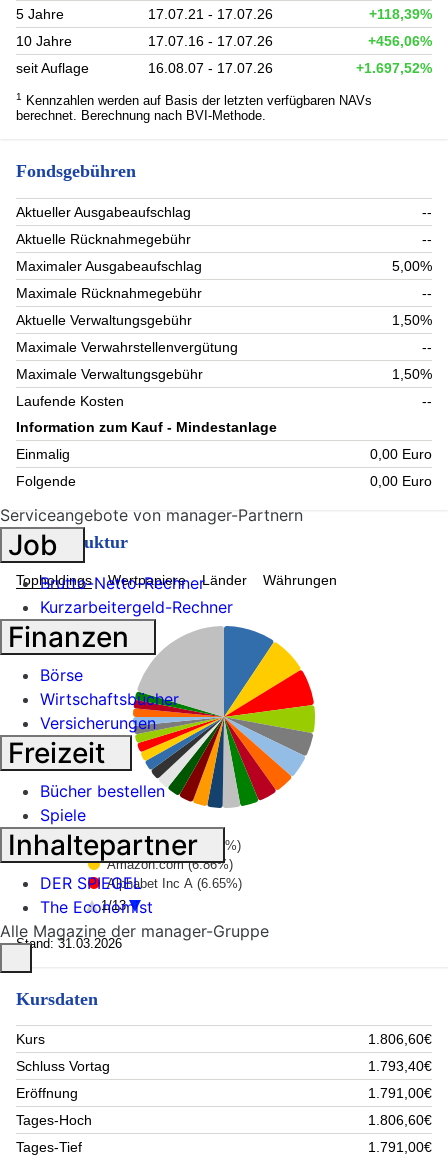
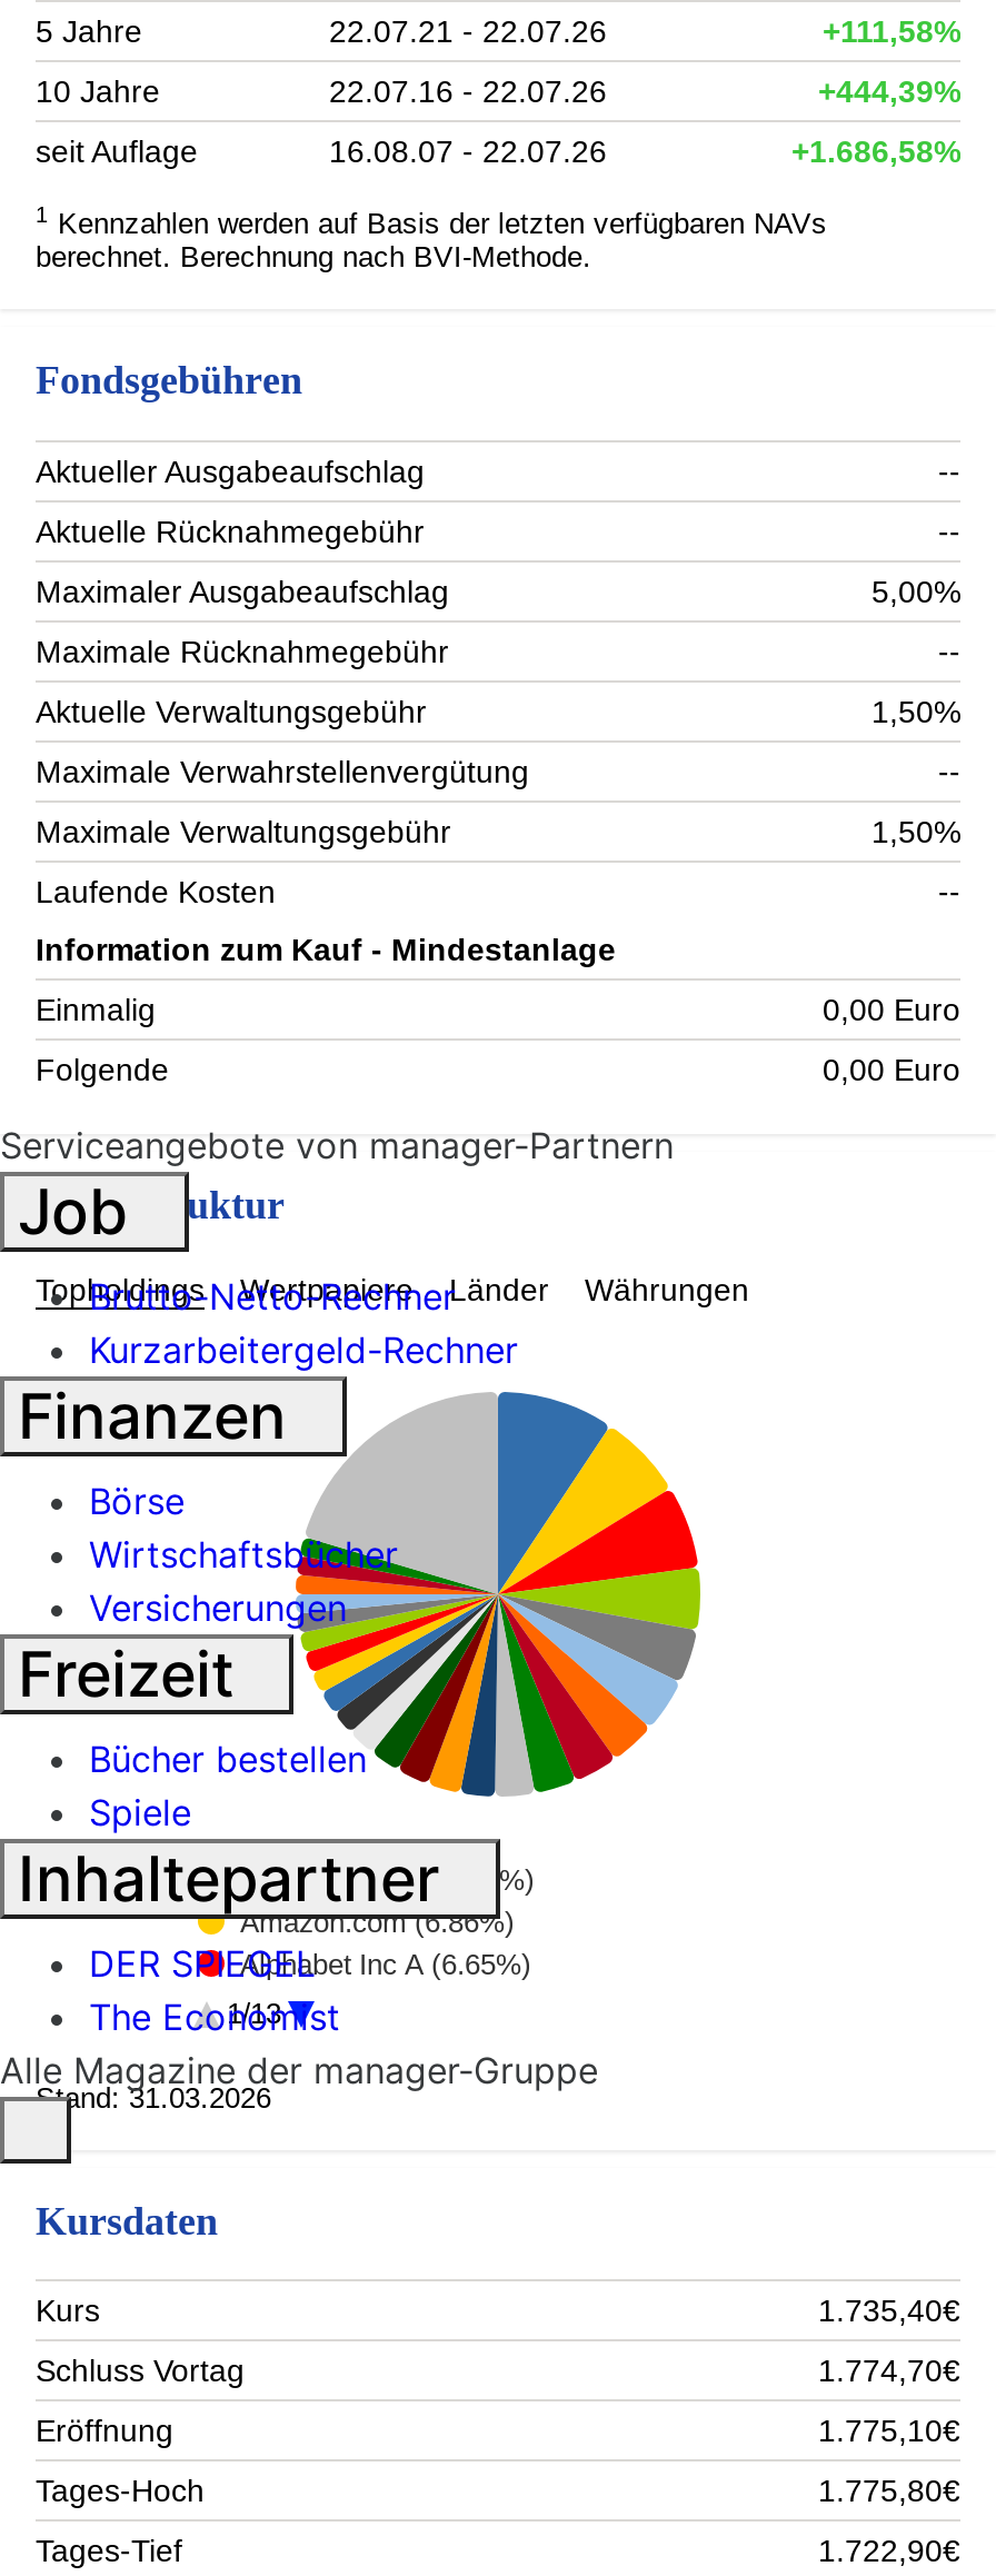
- 17.07.21 - 17.07.26
+ 22.07.21 - 22.07.26

- +118,39%
+ +111,58%

- 17.07.16 - 17.07.26
+ 22.07.16 - 22.07.26

- +456,06%
+ +444,39%

- 16.08.07 - 17.07.26
+ 16.08.07 - 22.07.26

- +1.697,52%
+ +1.686,58%

- 1.806,60€
+ 1.735,40€

- 1.793,40€
+ 1.774,70€

- 1.791,00€
+ 1.775,10€

- 1.806,60€
+ 1.775,80€

- 1.791,00€
+ 1.722,90€
